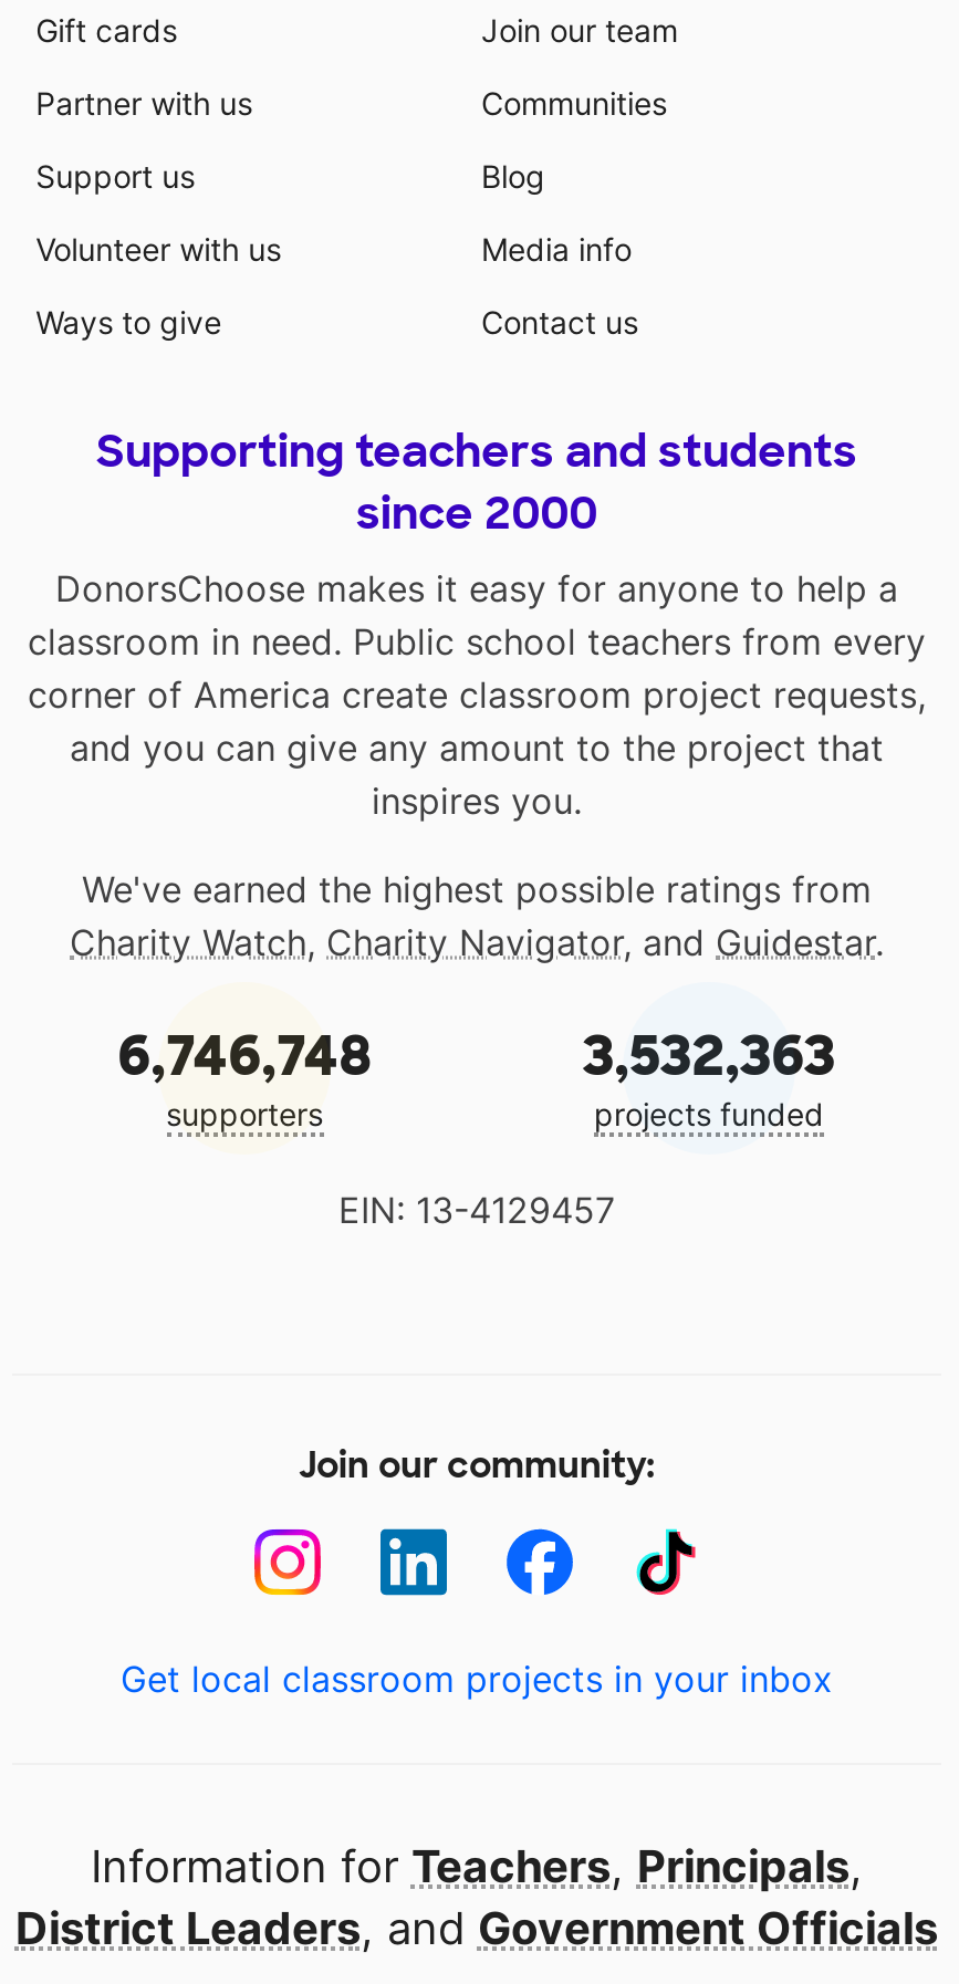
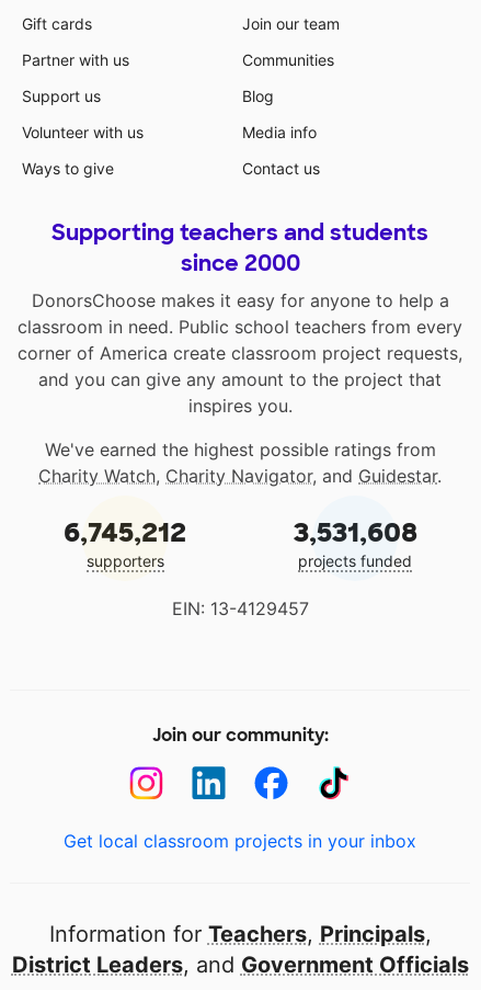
- 6,746,748
+ 6,745,212

- 3,532,363
+ 3,531,608
